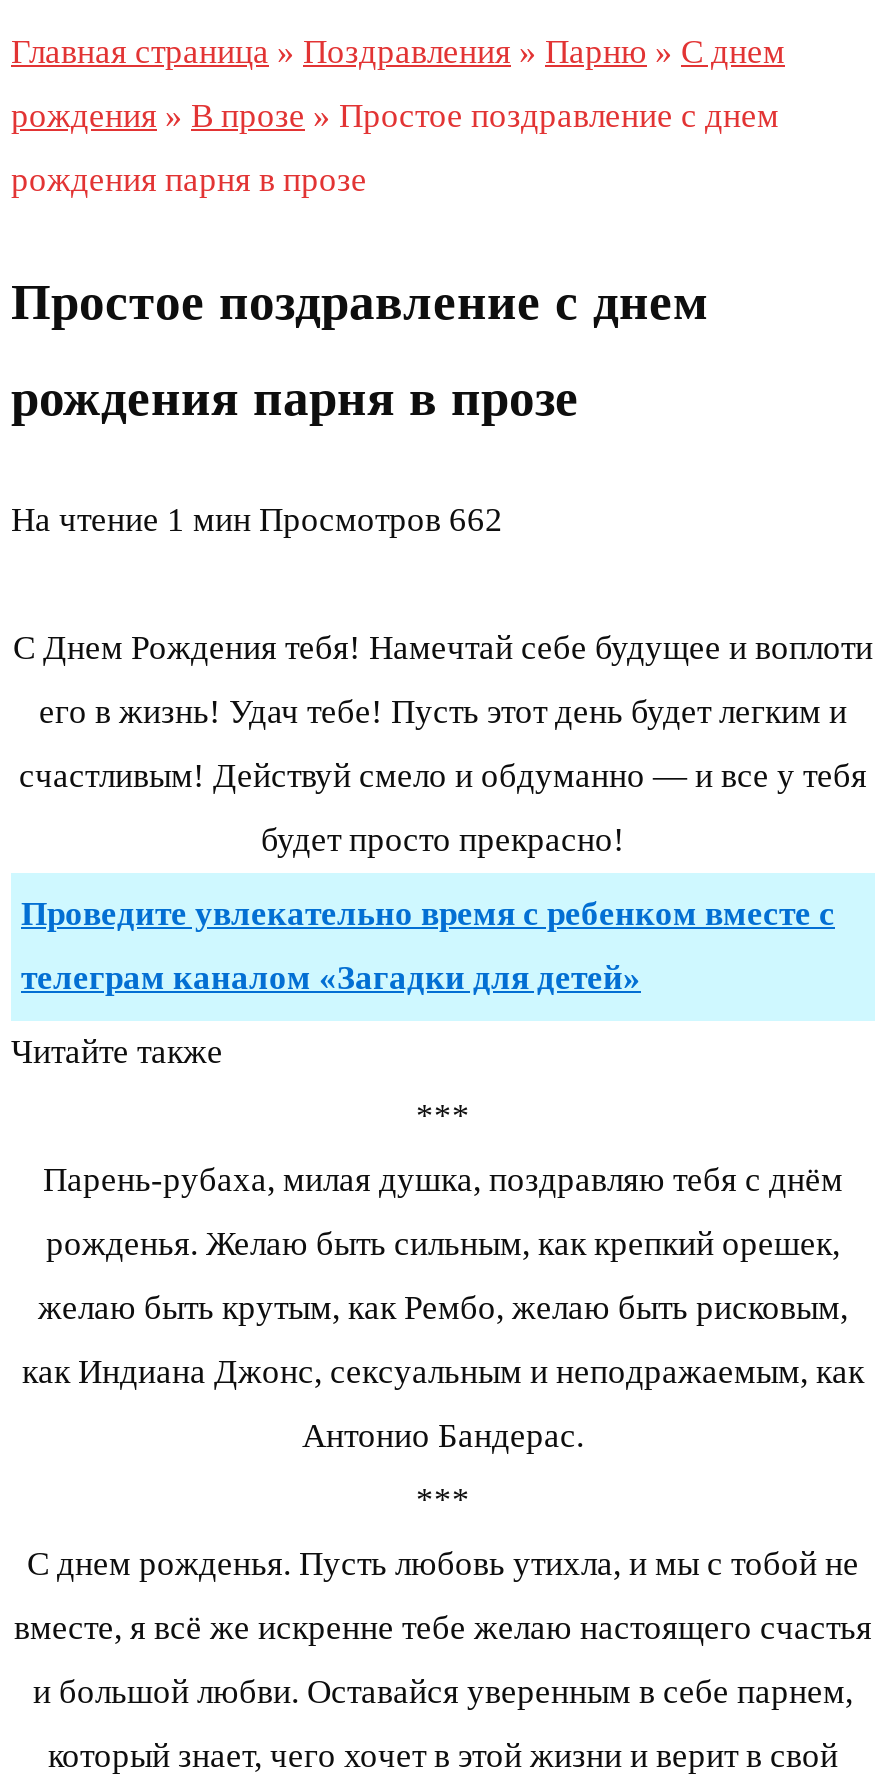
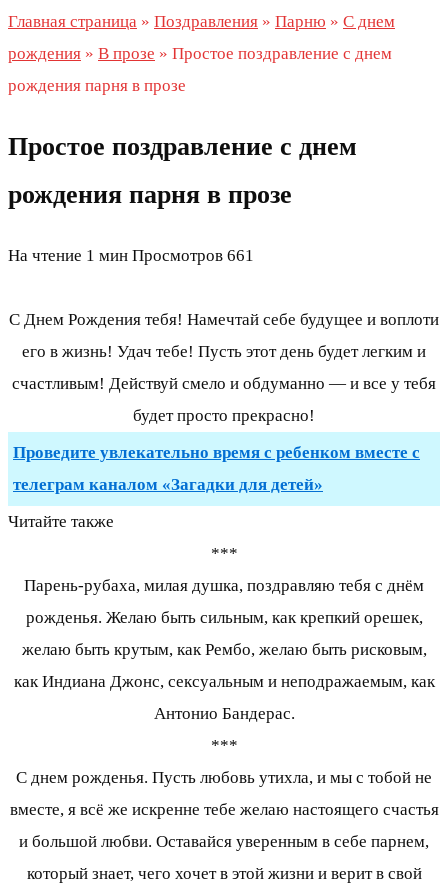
- На чтение 1 мин Просмотров 662
+ На чтение 1 мин Просмотров 661
